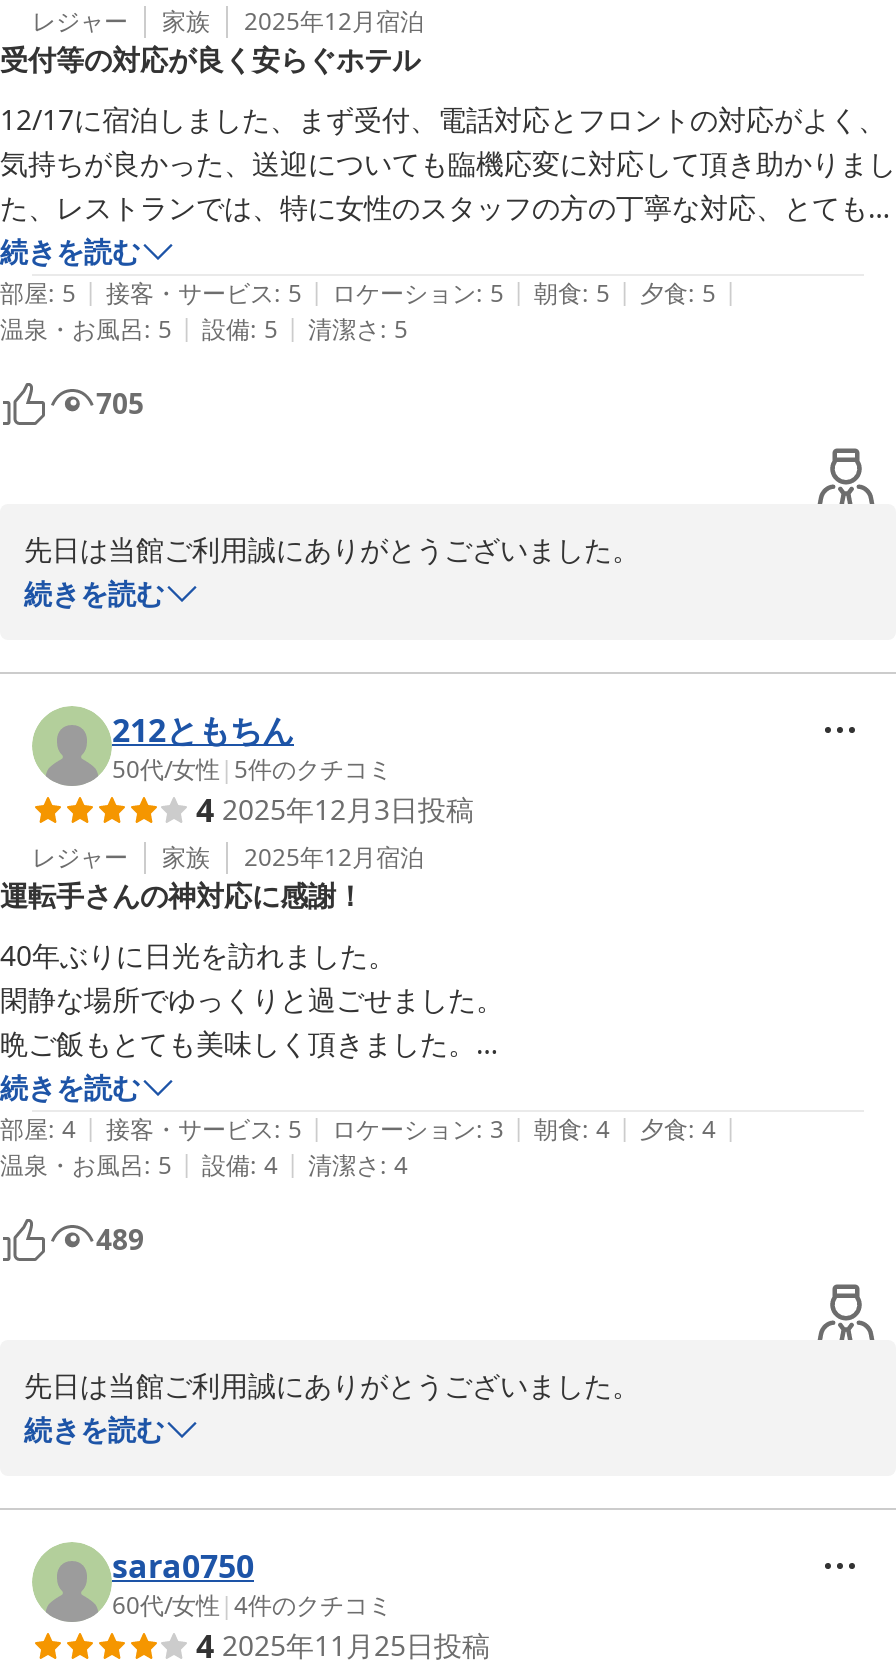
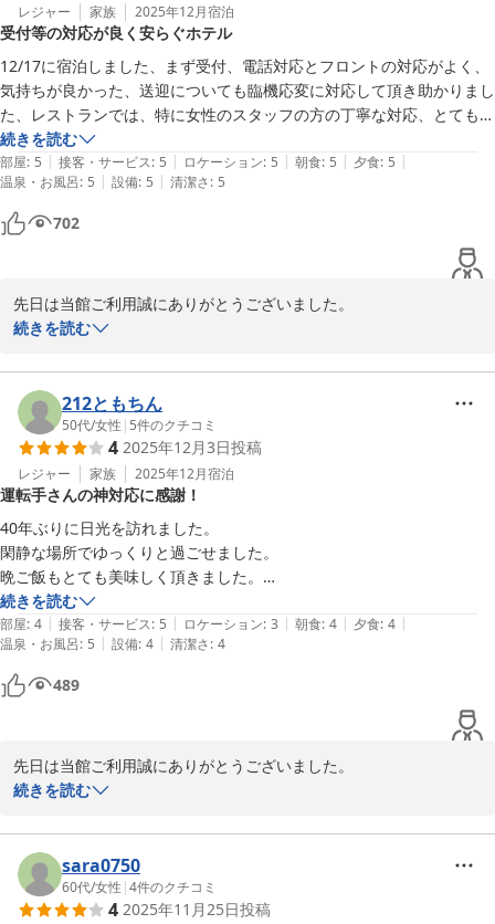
- 705
+ 702
